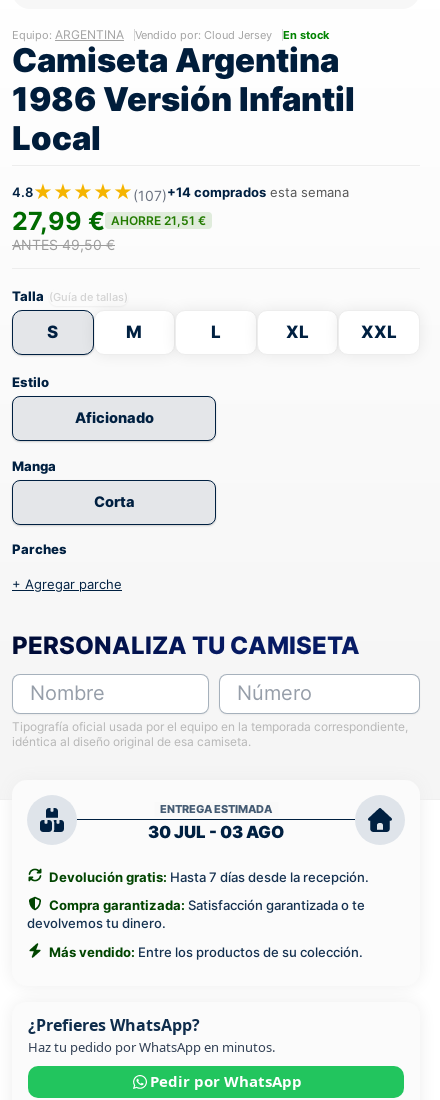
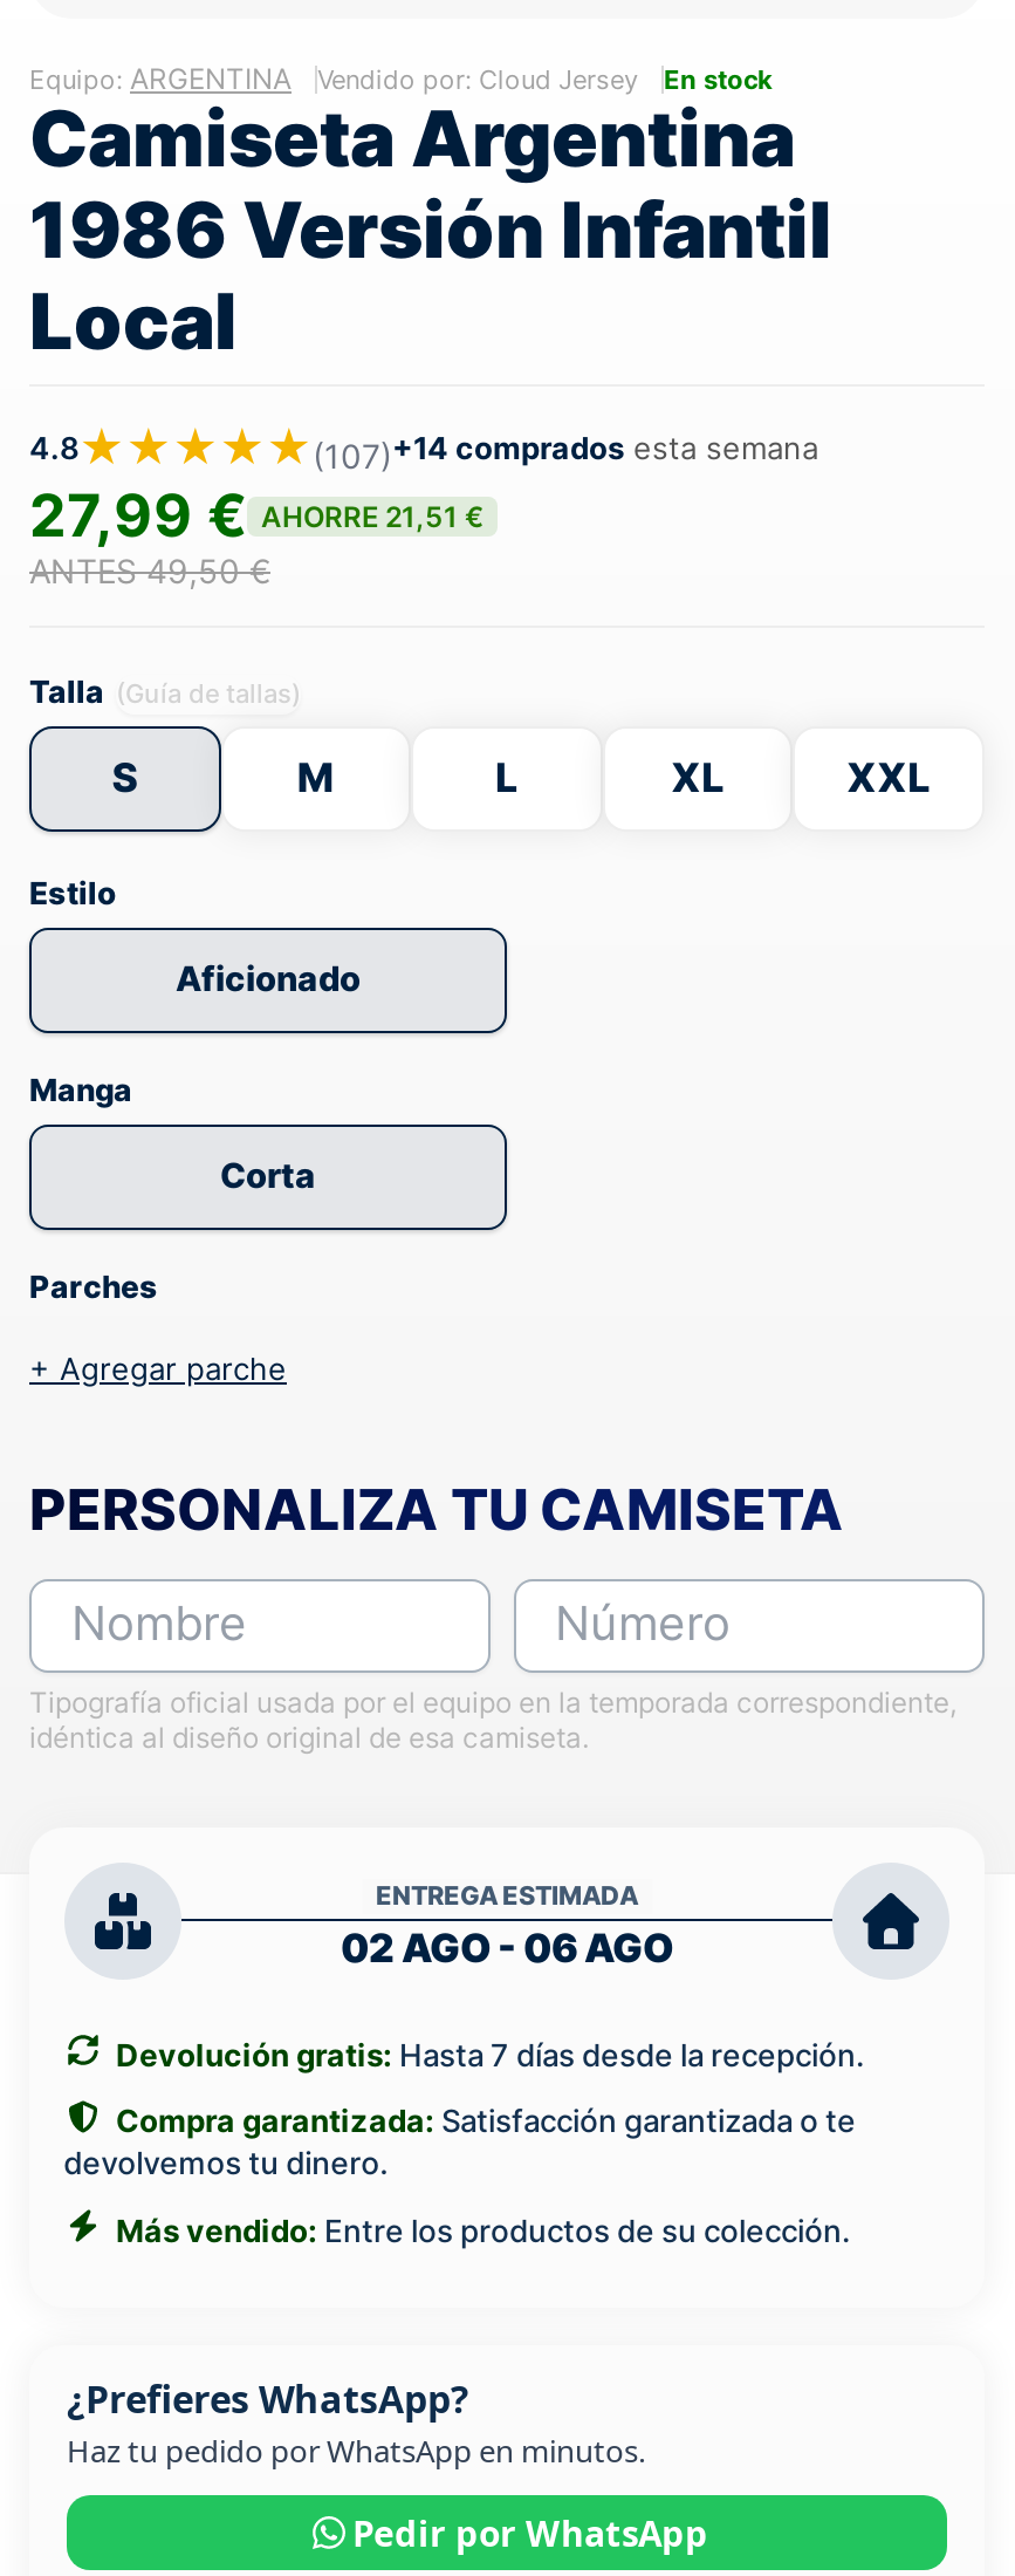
- 30 JUL - 03 AGO
+ 02 AGO - 06 AGO
